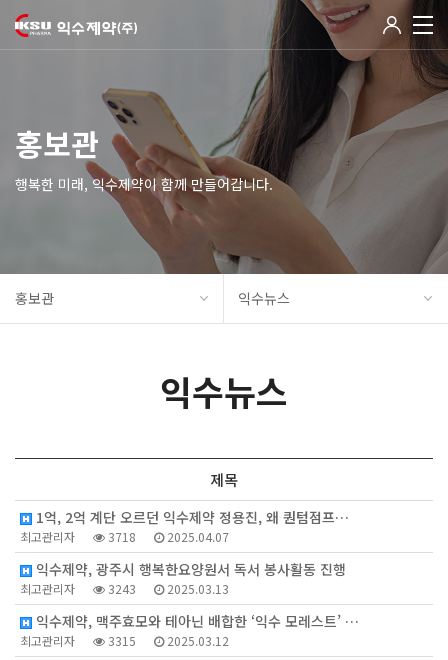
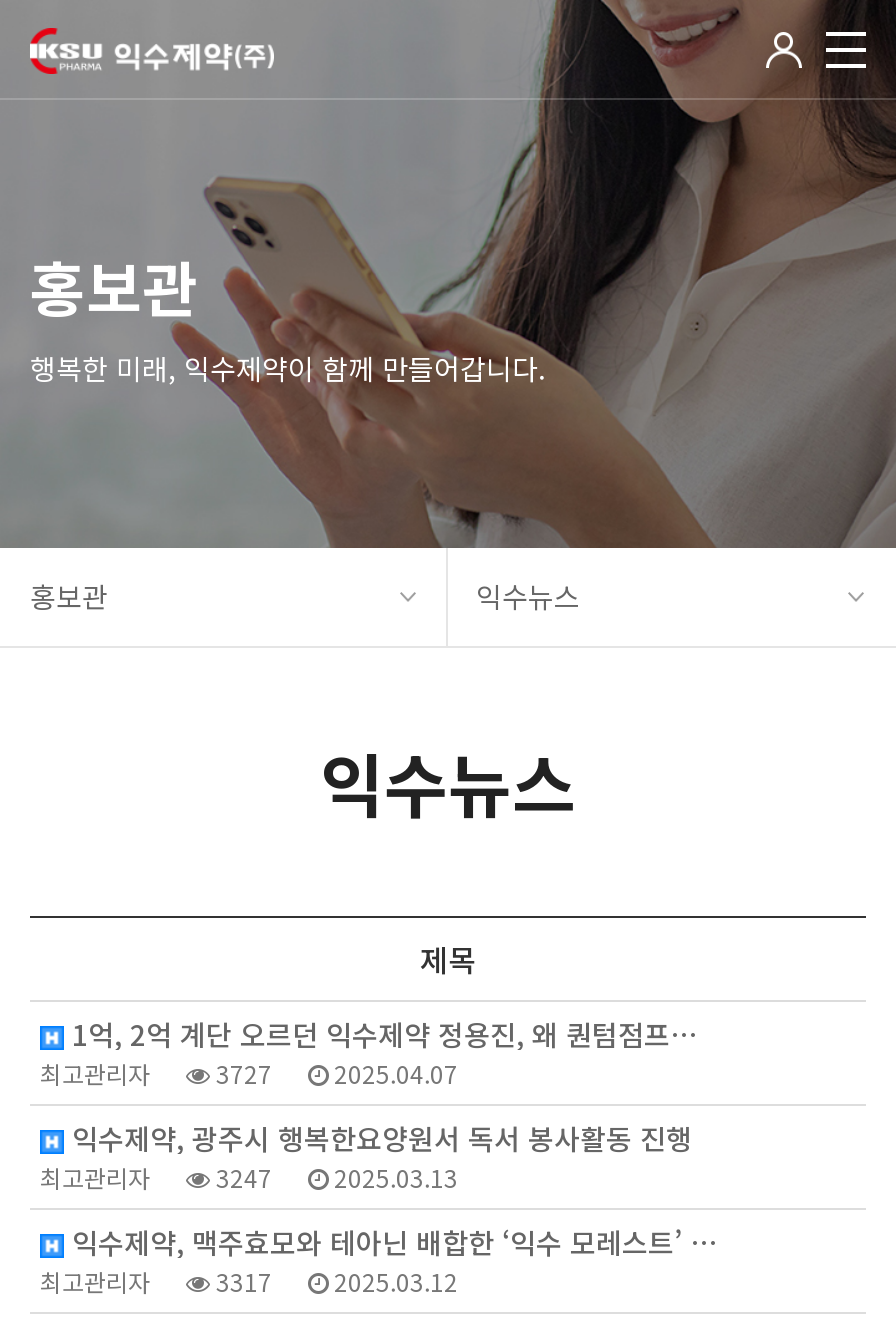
- 최고관리자 3718 2025.04.07
+ 최고관리자 3727 2025.04.07

- 최고관리자 3243 2025.03.13
+ 최고관리자 3247 2025.03.13

- 최고관리자 3315 2025.03.12
+ 최고관리자 3317 2025.03.12
